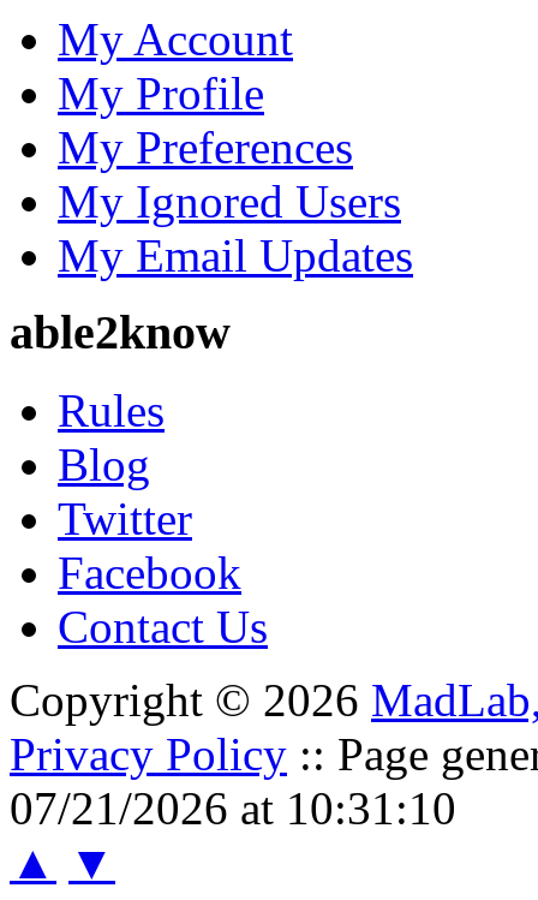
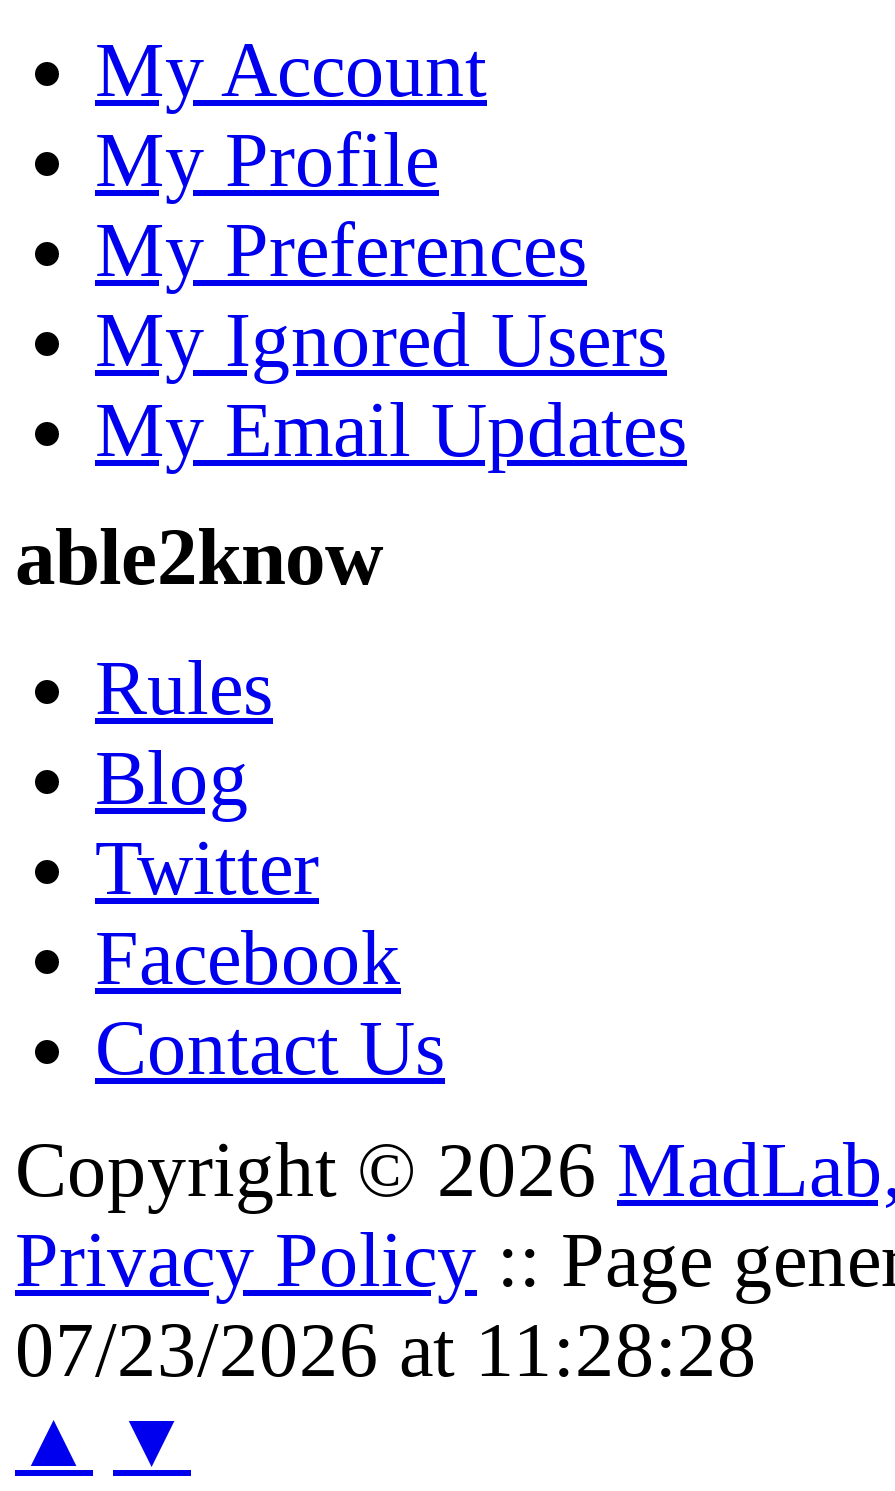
- 07/21/2026 at 10:31:10
+ 07/23/2026 at 11:28:28
